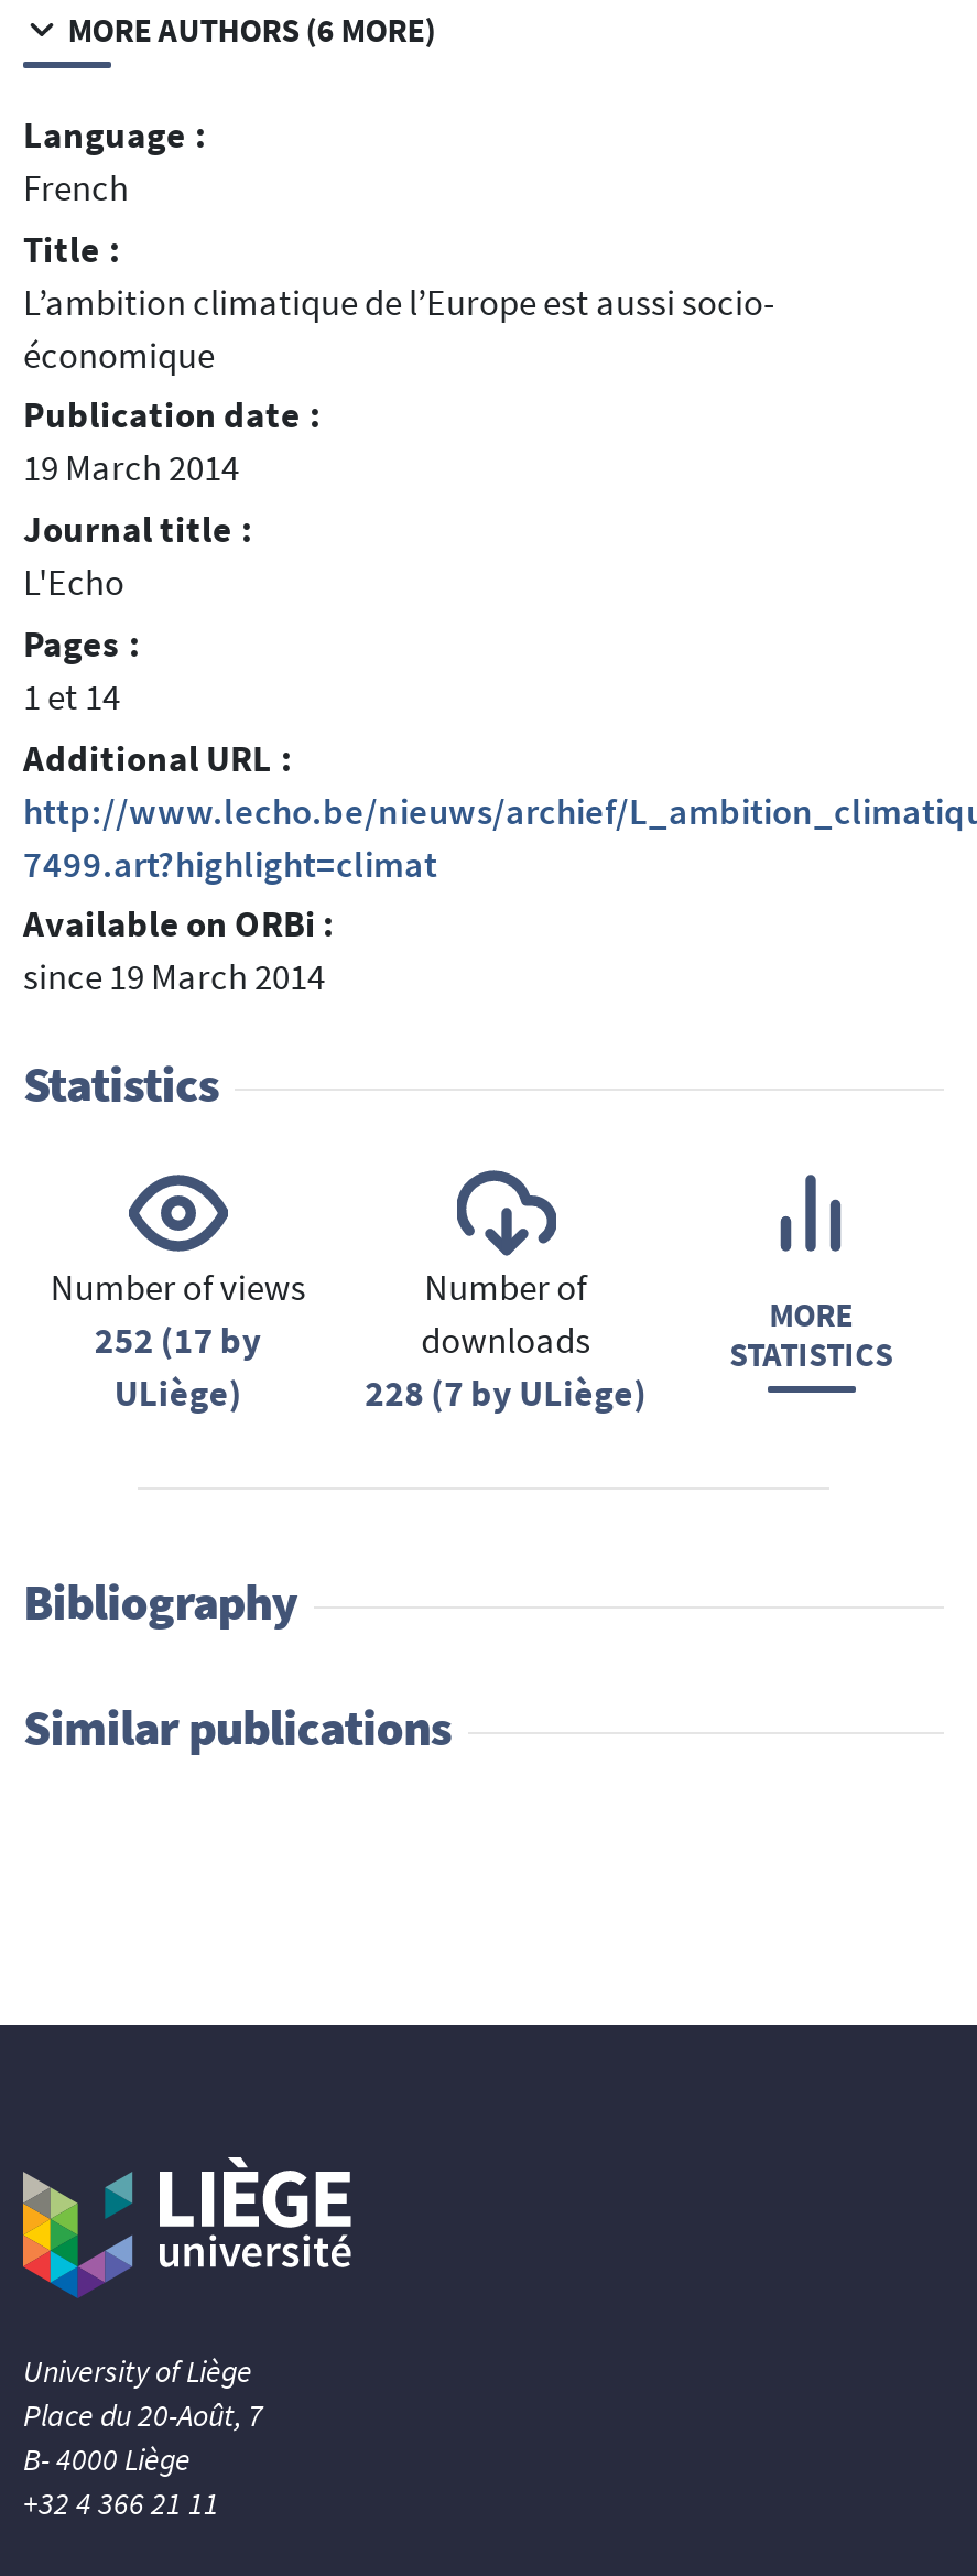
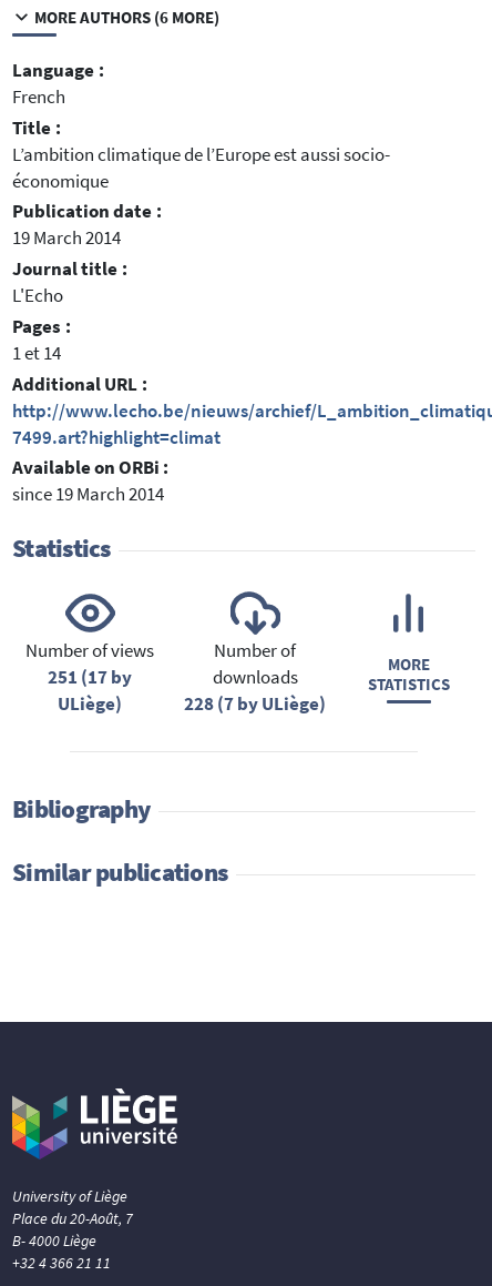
- 252 (17 by
+ 251 (17 by
